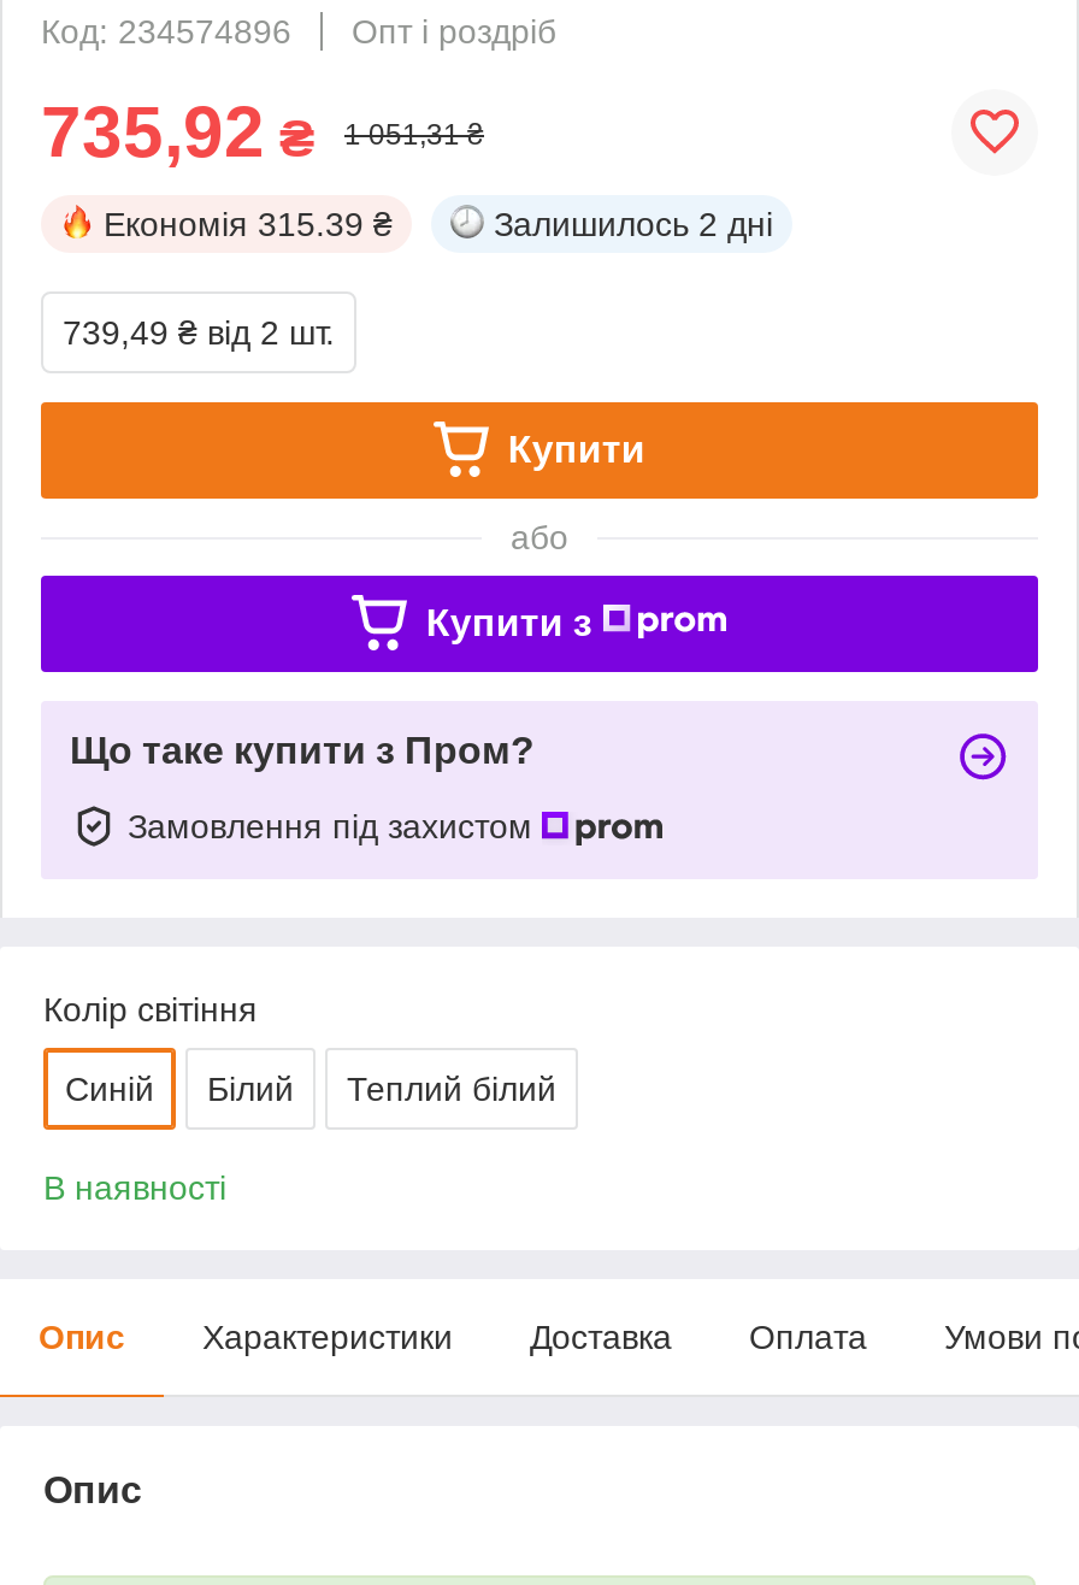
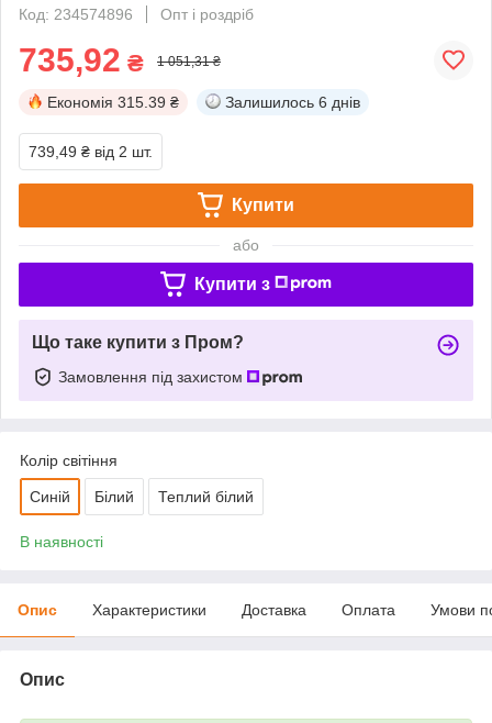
- Залишилось 2 дні
+ Залишилось 6 днів
